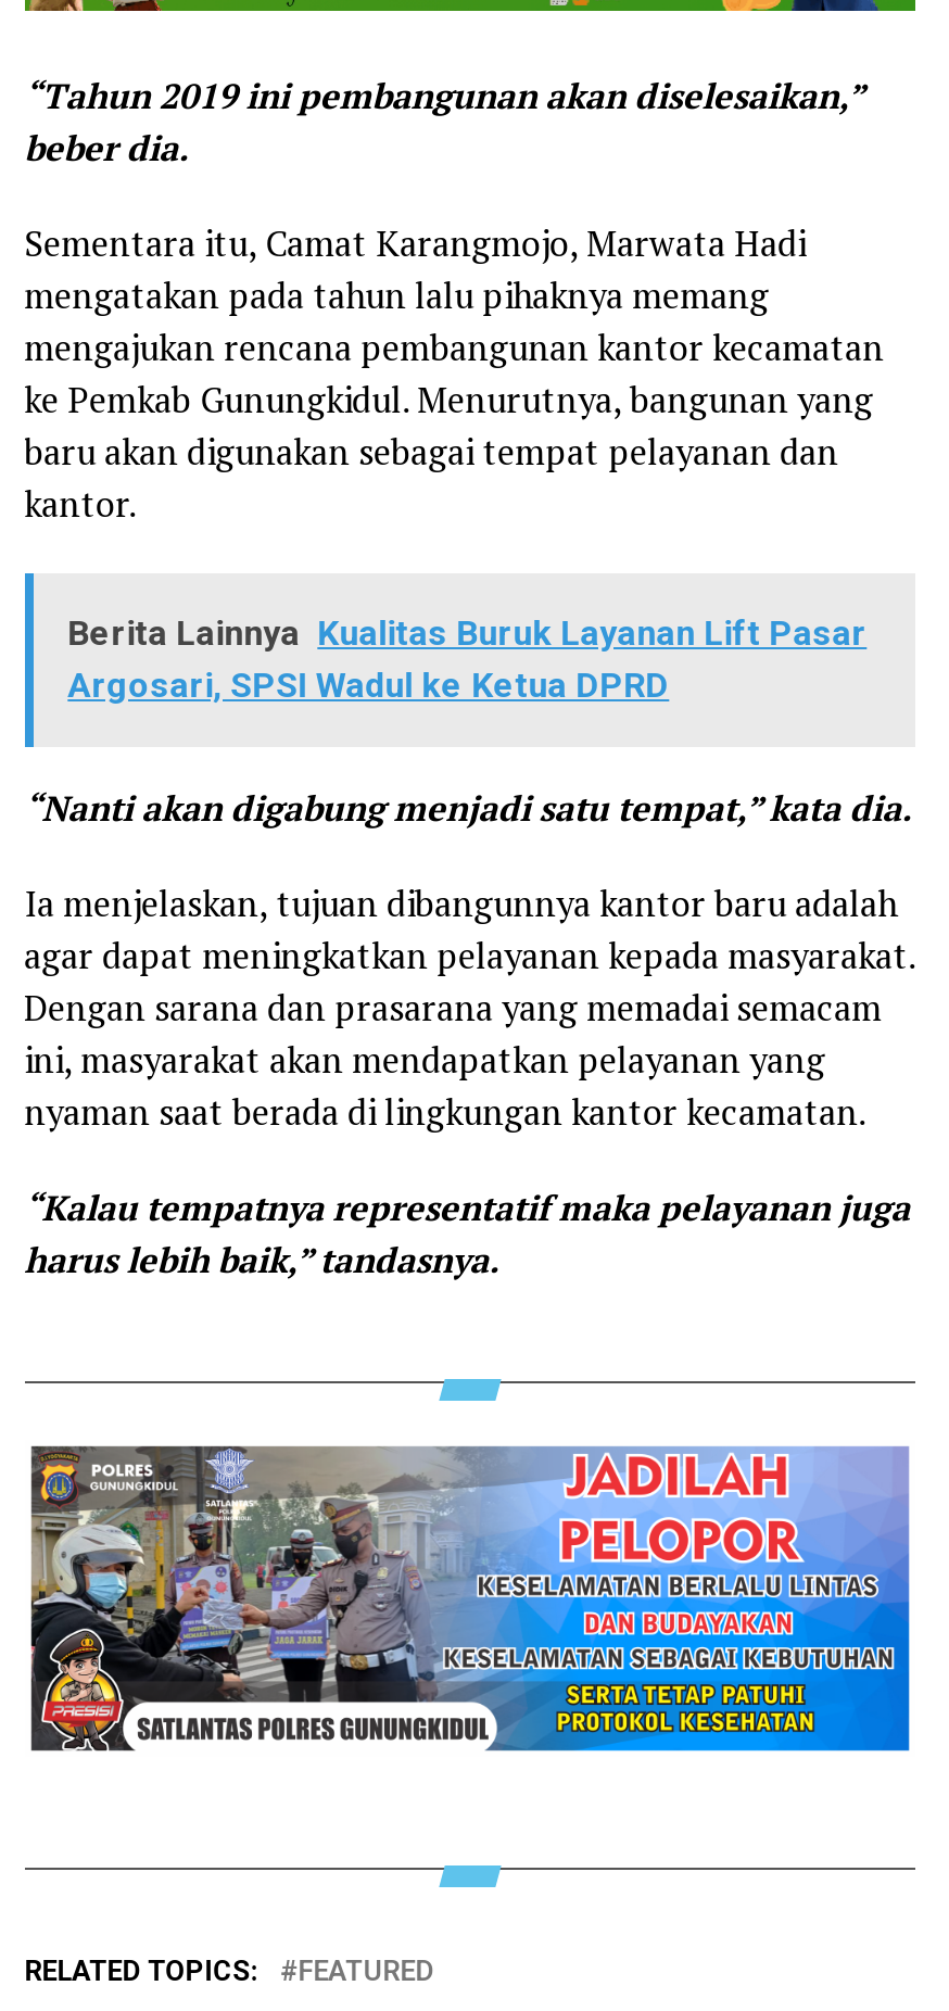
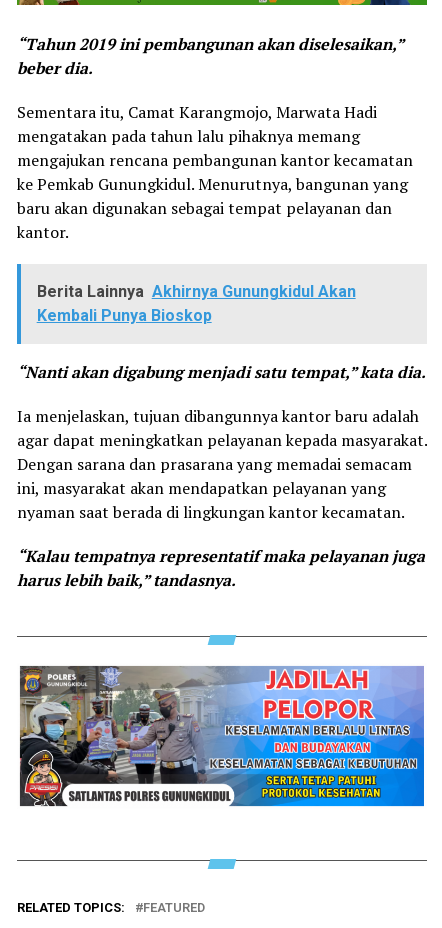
- Berita Lainnya Kualitas Buruk Layanan Lift Pasar
- Argosari, SPSI Wadul ke Ketua DPRD
+ Berita Lainnya Akhirnya Gunungkidul Akan
+ Kembali Punya Bioskop
